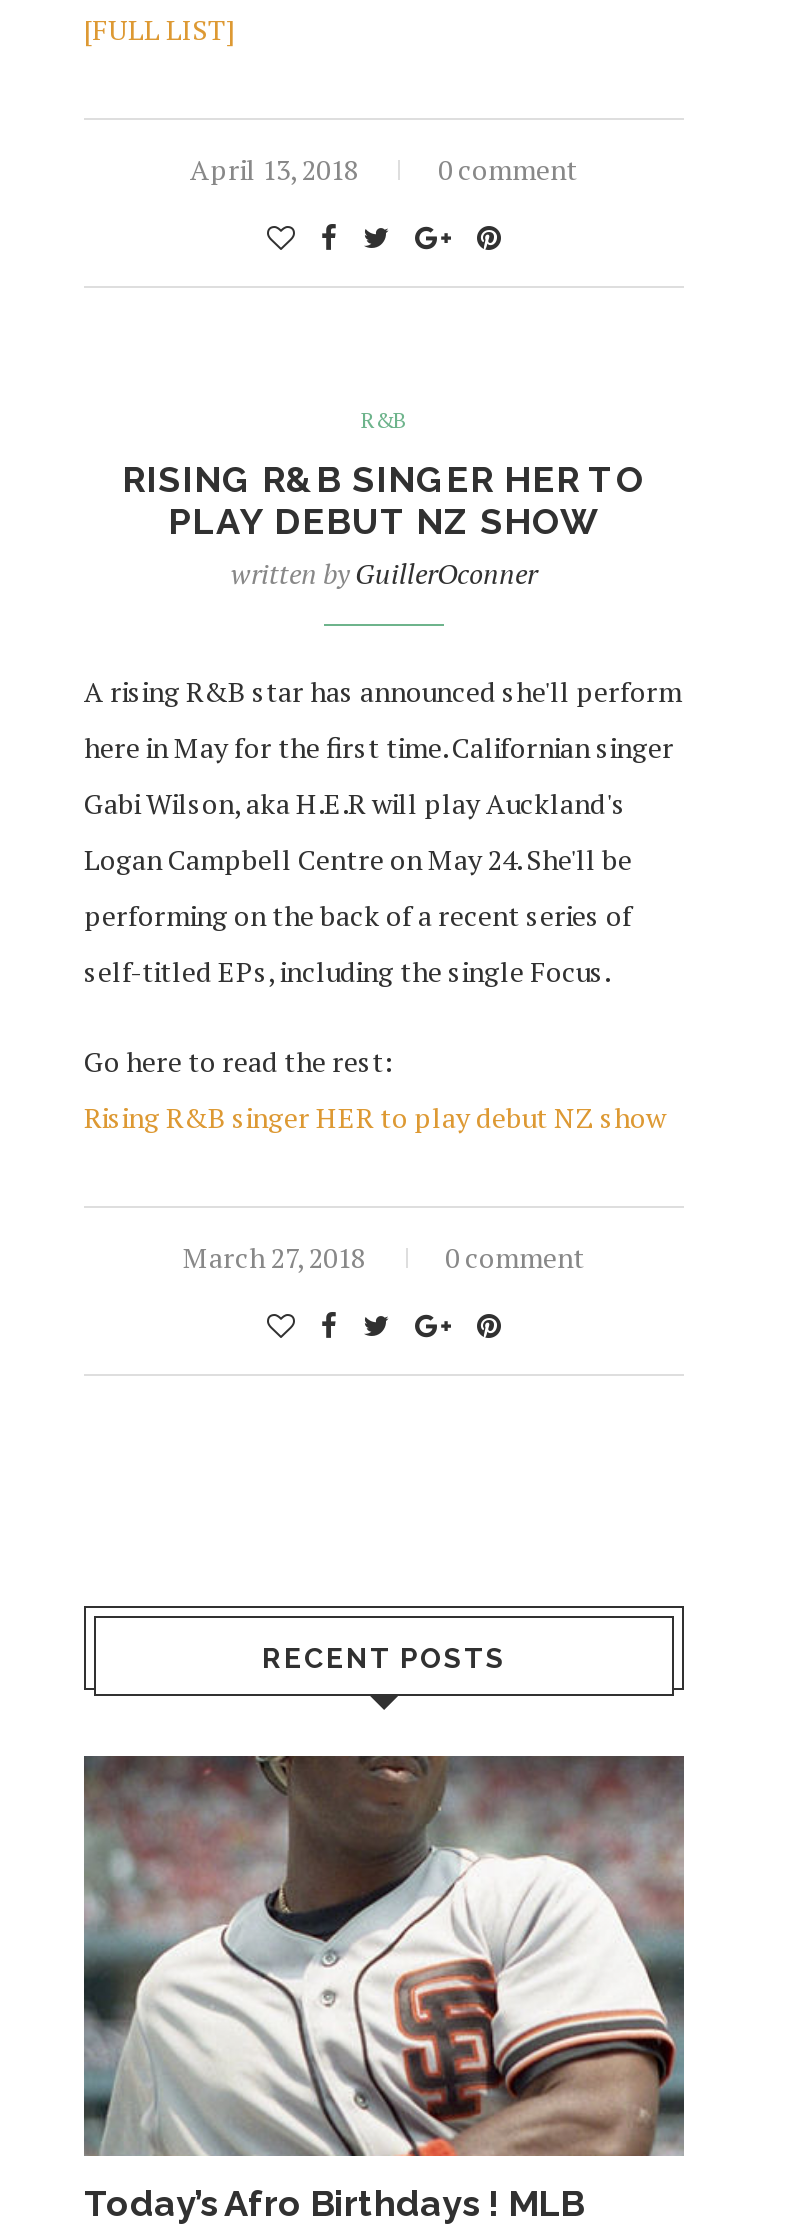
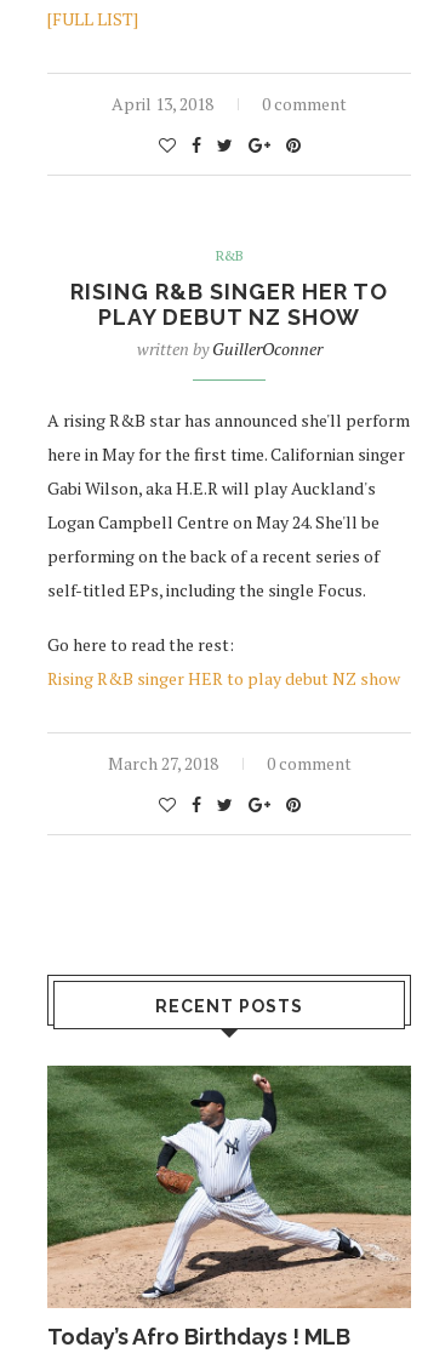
- [image]
+ [image]
